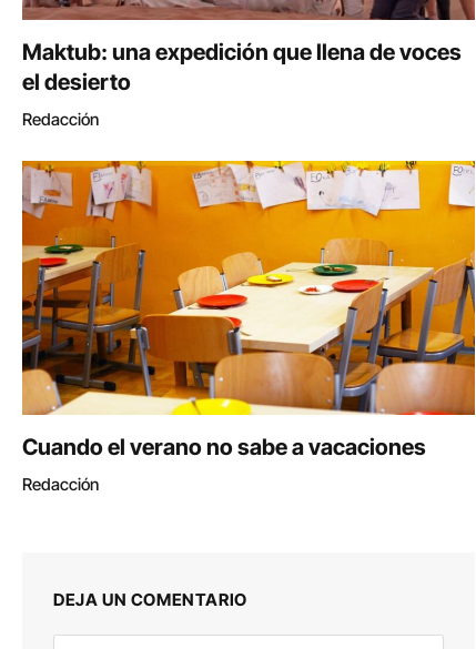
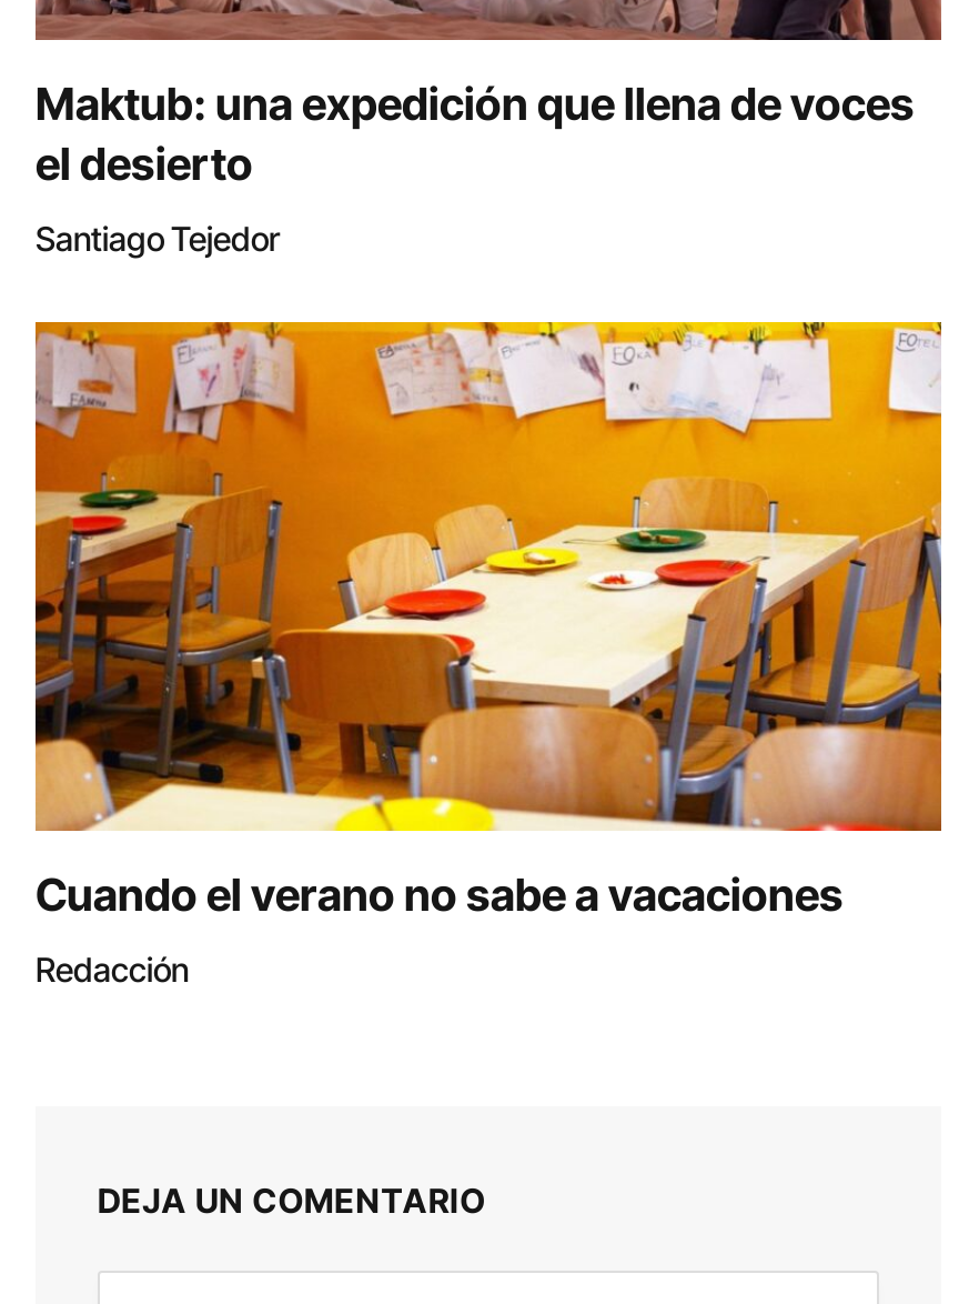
- Redacción
+ Santiago Tejedor
